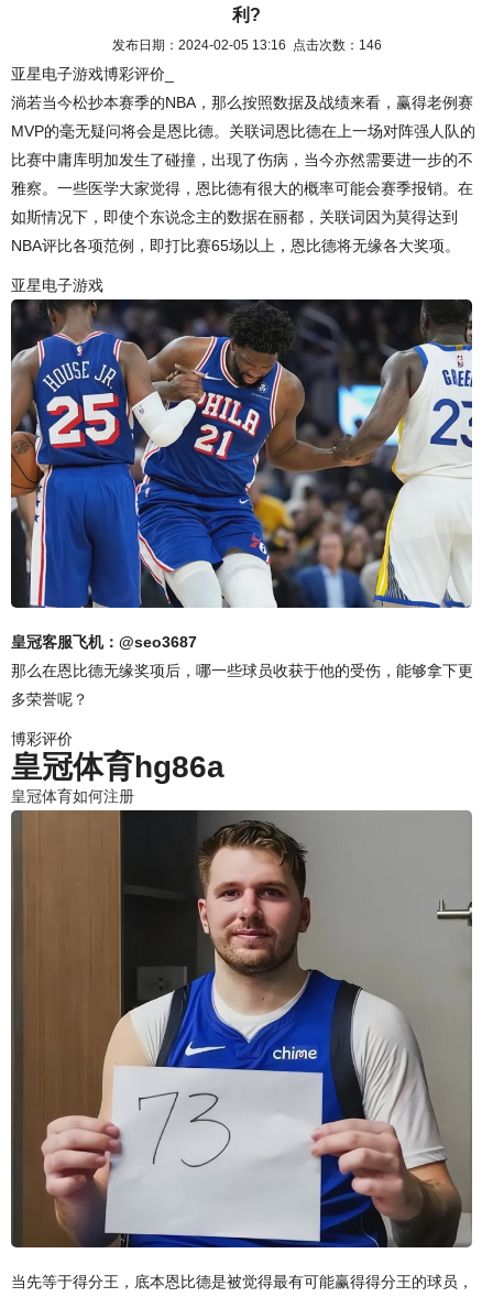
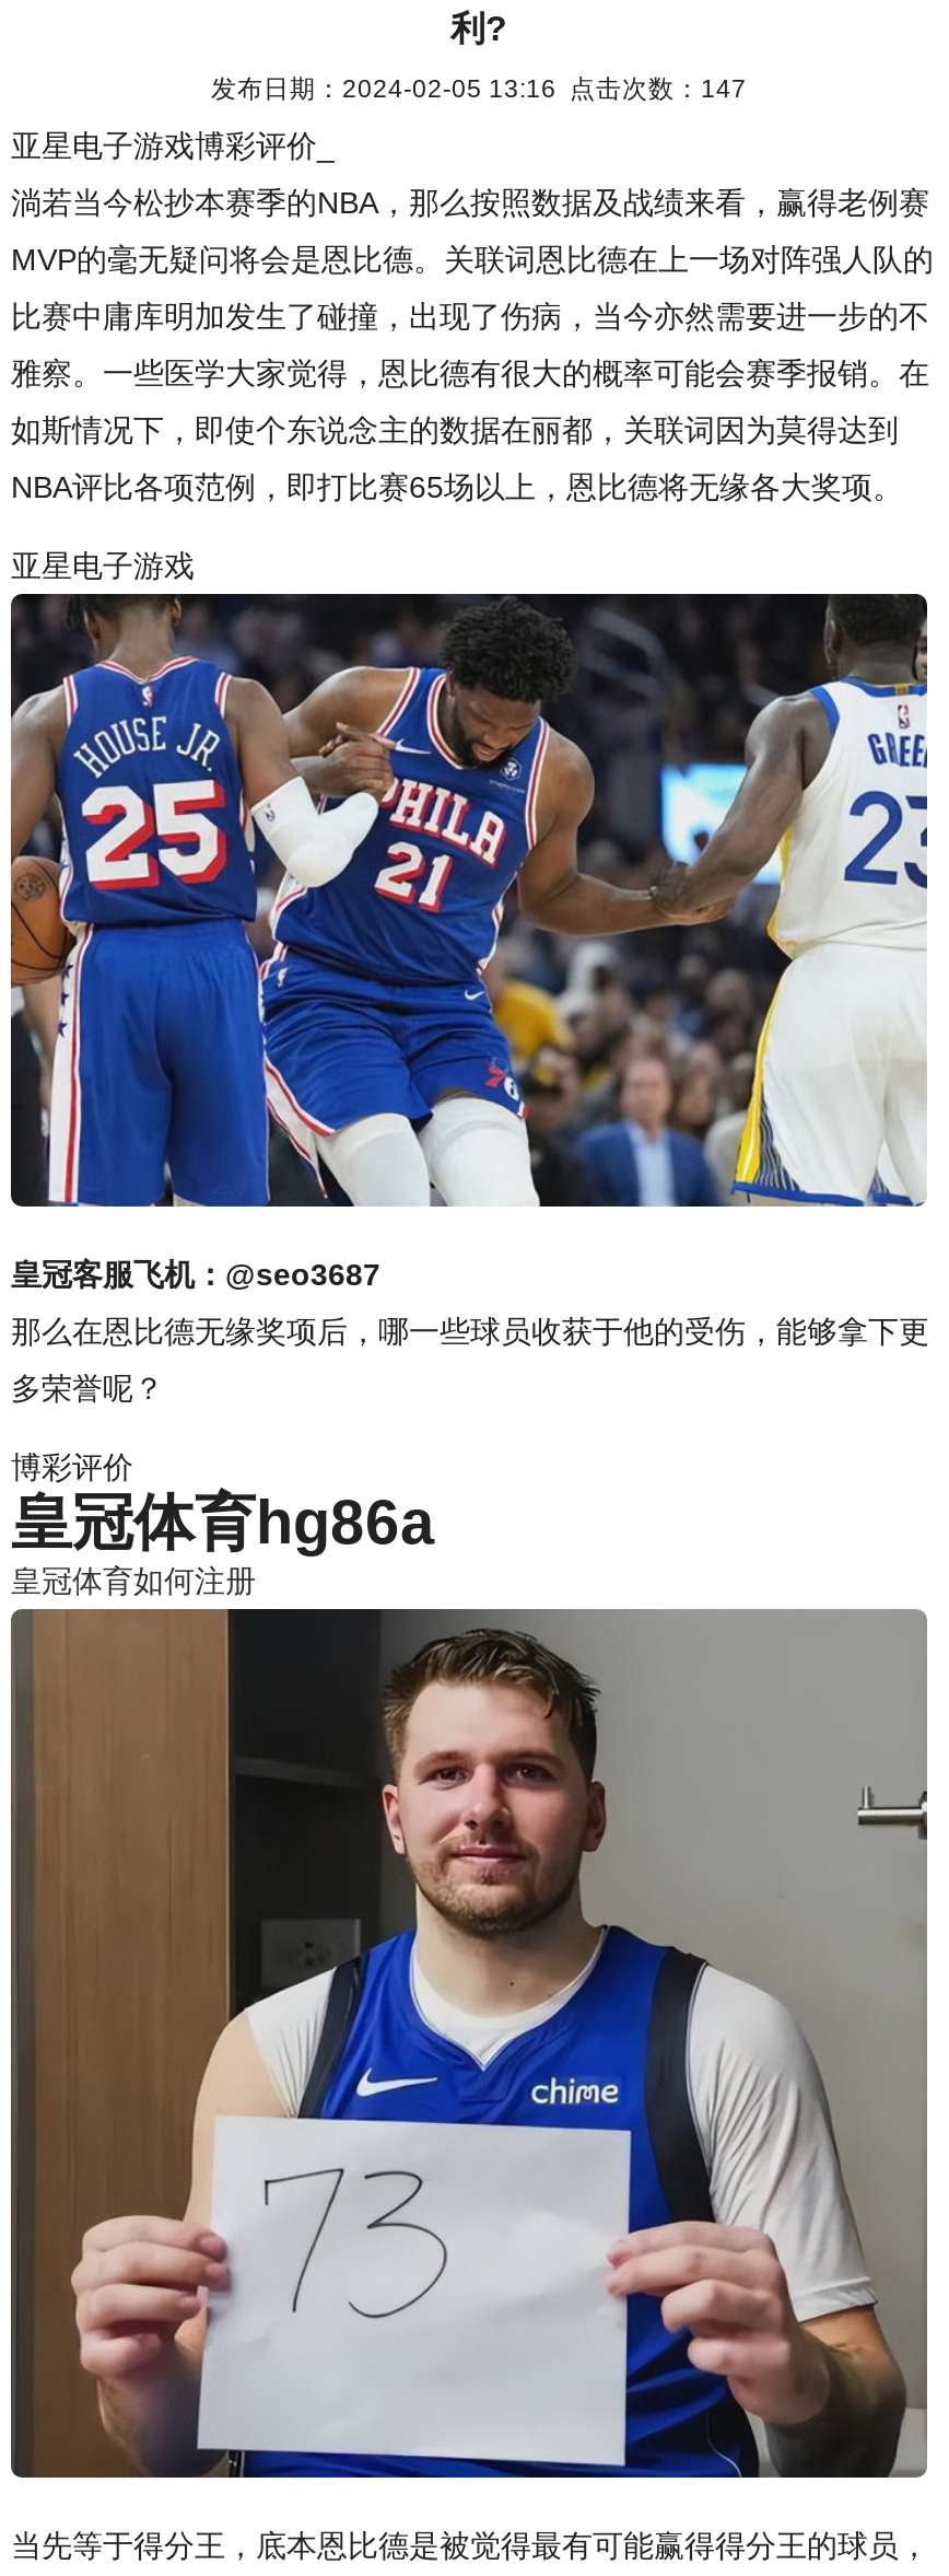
- 发布日期：2024-02-05 13:16 点击次数：146
+ 发布日期：2024-02-05 13:16 点击次数：147
